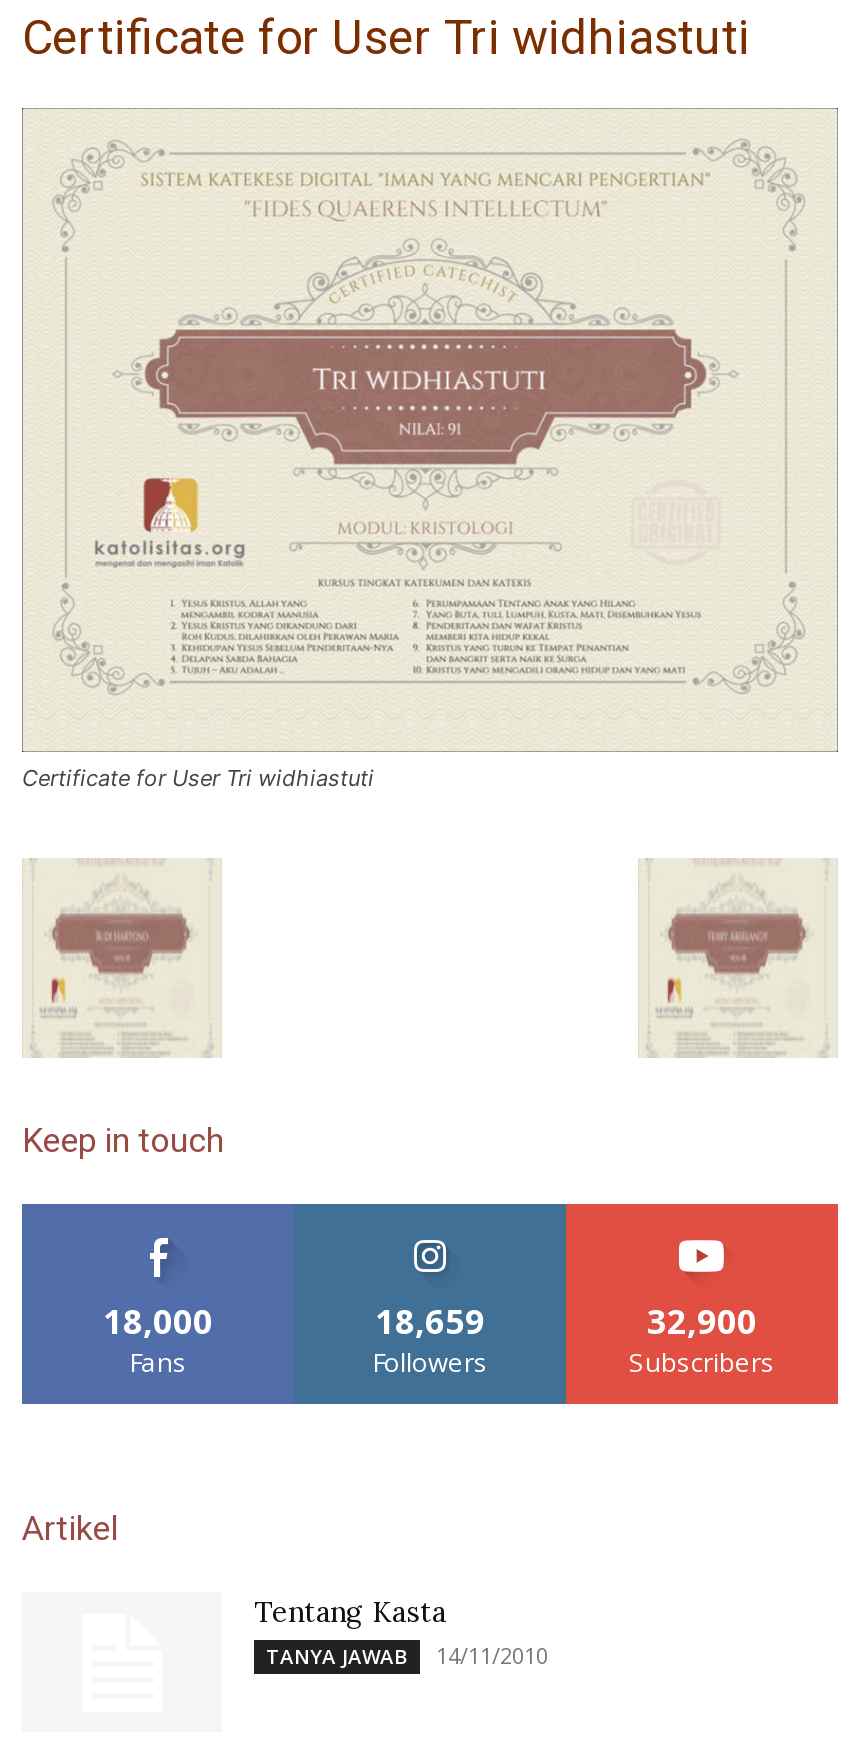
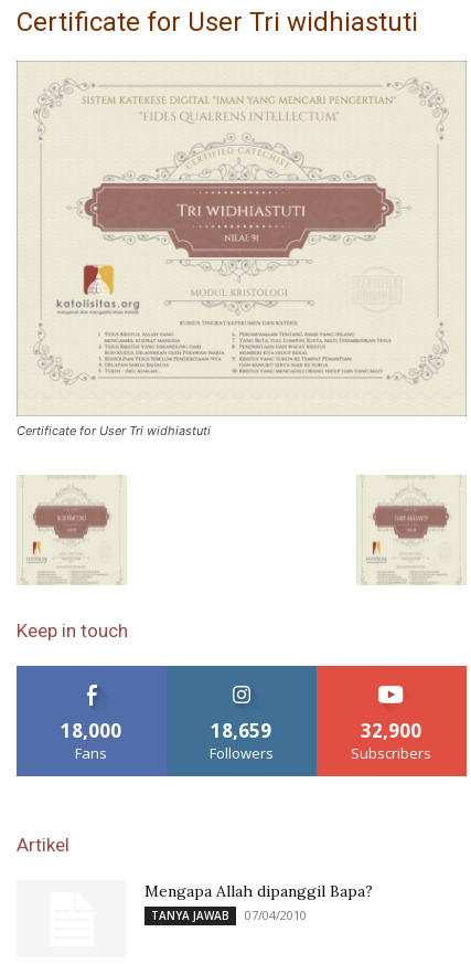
- Tentang Kasta
+ Mengapa Allah dipanggil Bapa?

- TANYA JAWAB 14/11/2010
+ TANYA JAWAB 07/04/2010
